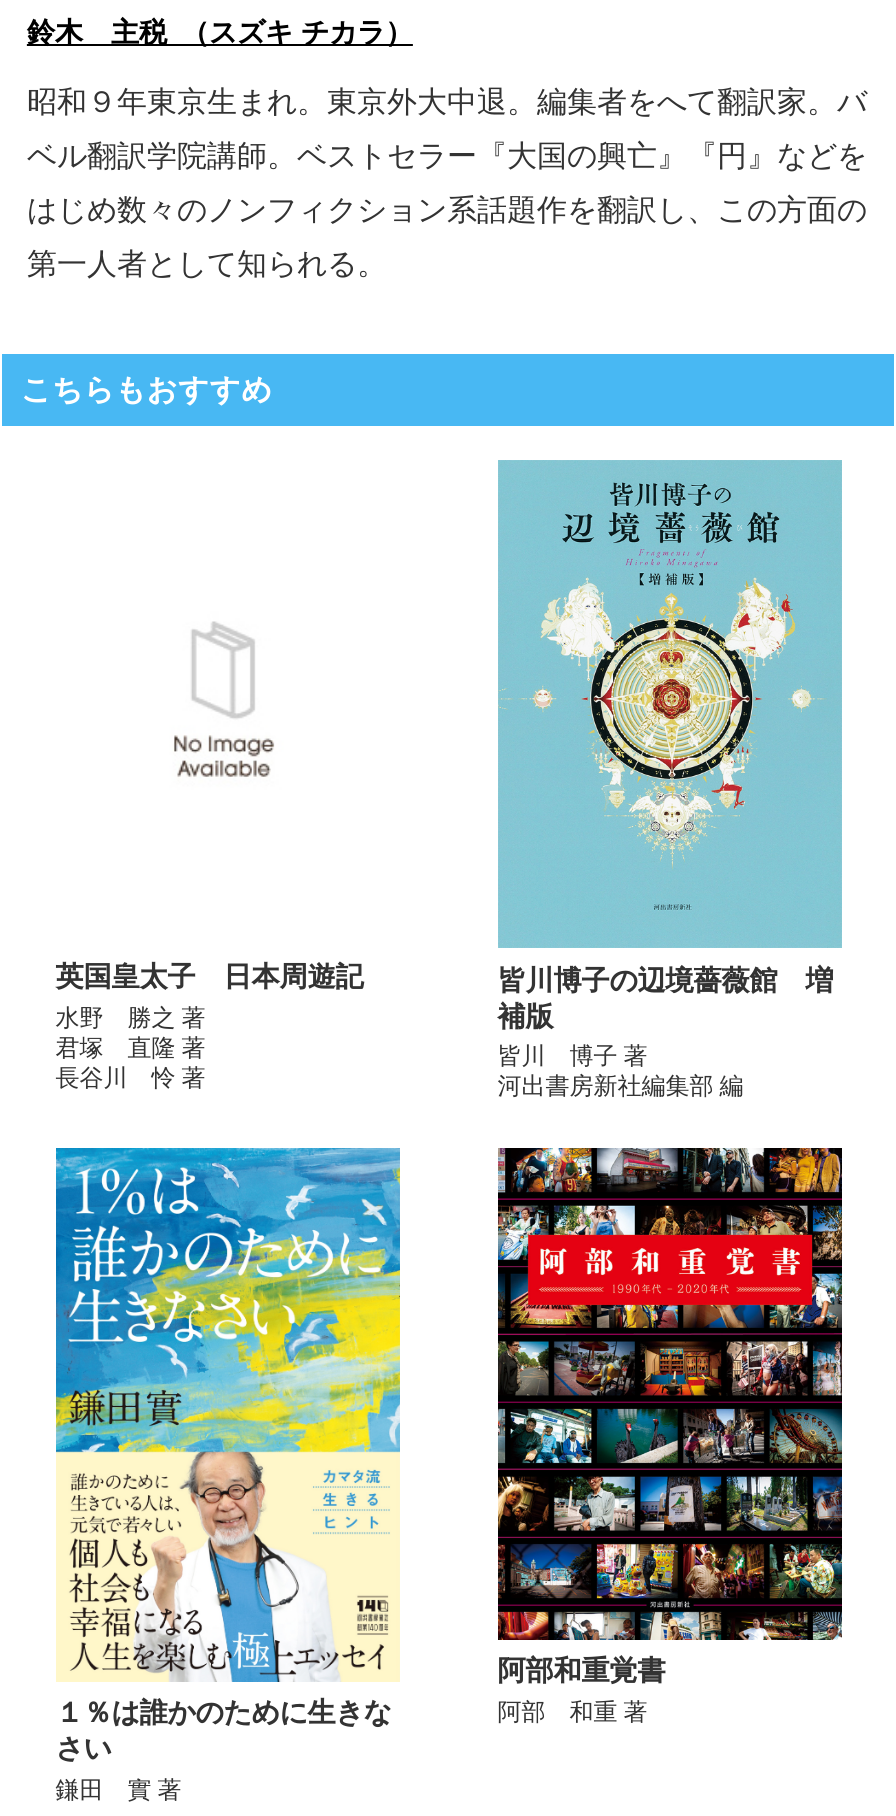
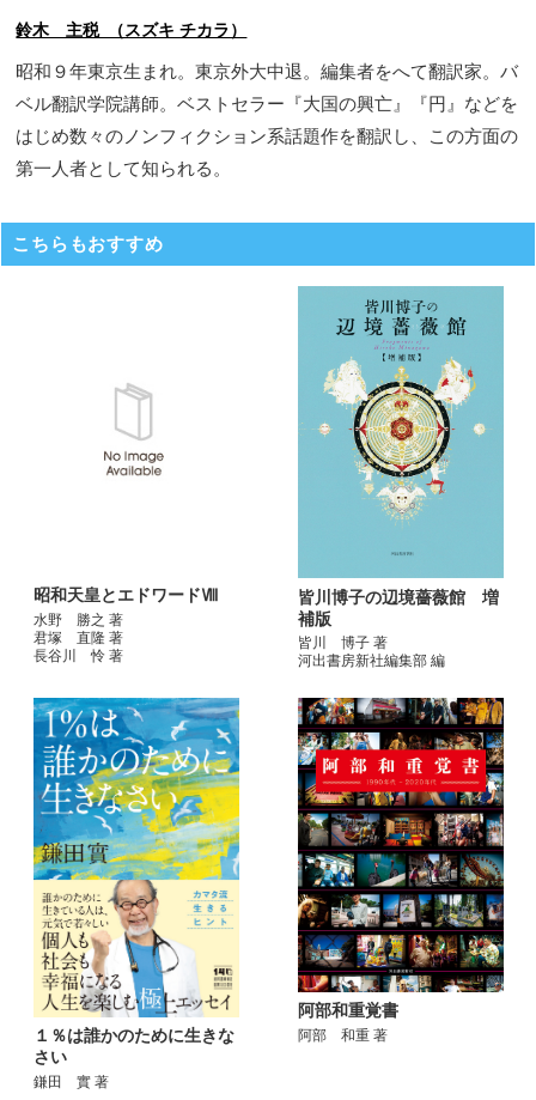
- 英国皇太子 日本周遊記
+ 昭和天皇とエドワードⅧ
